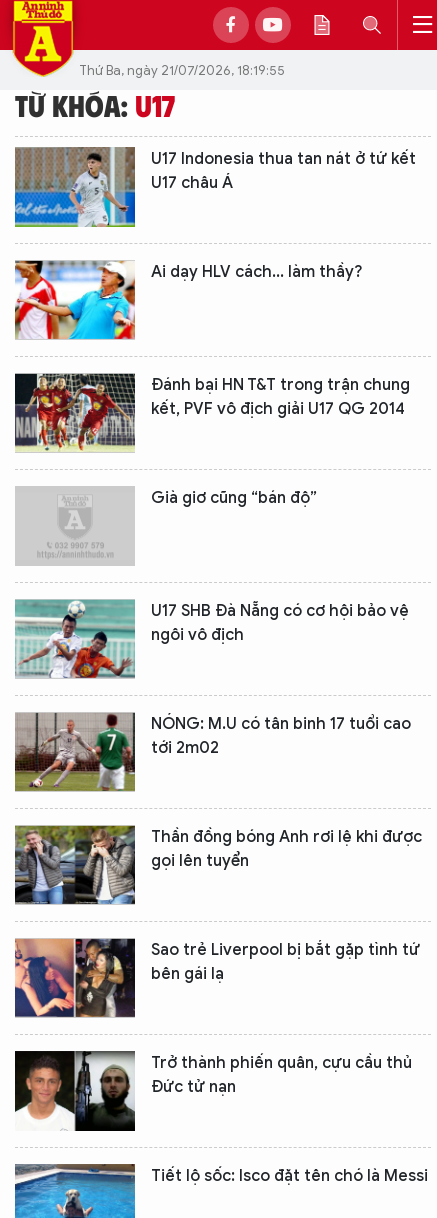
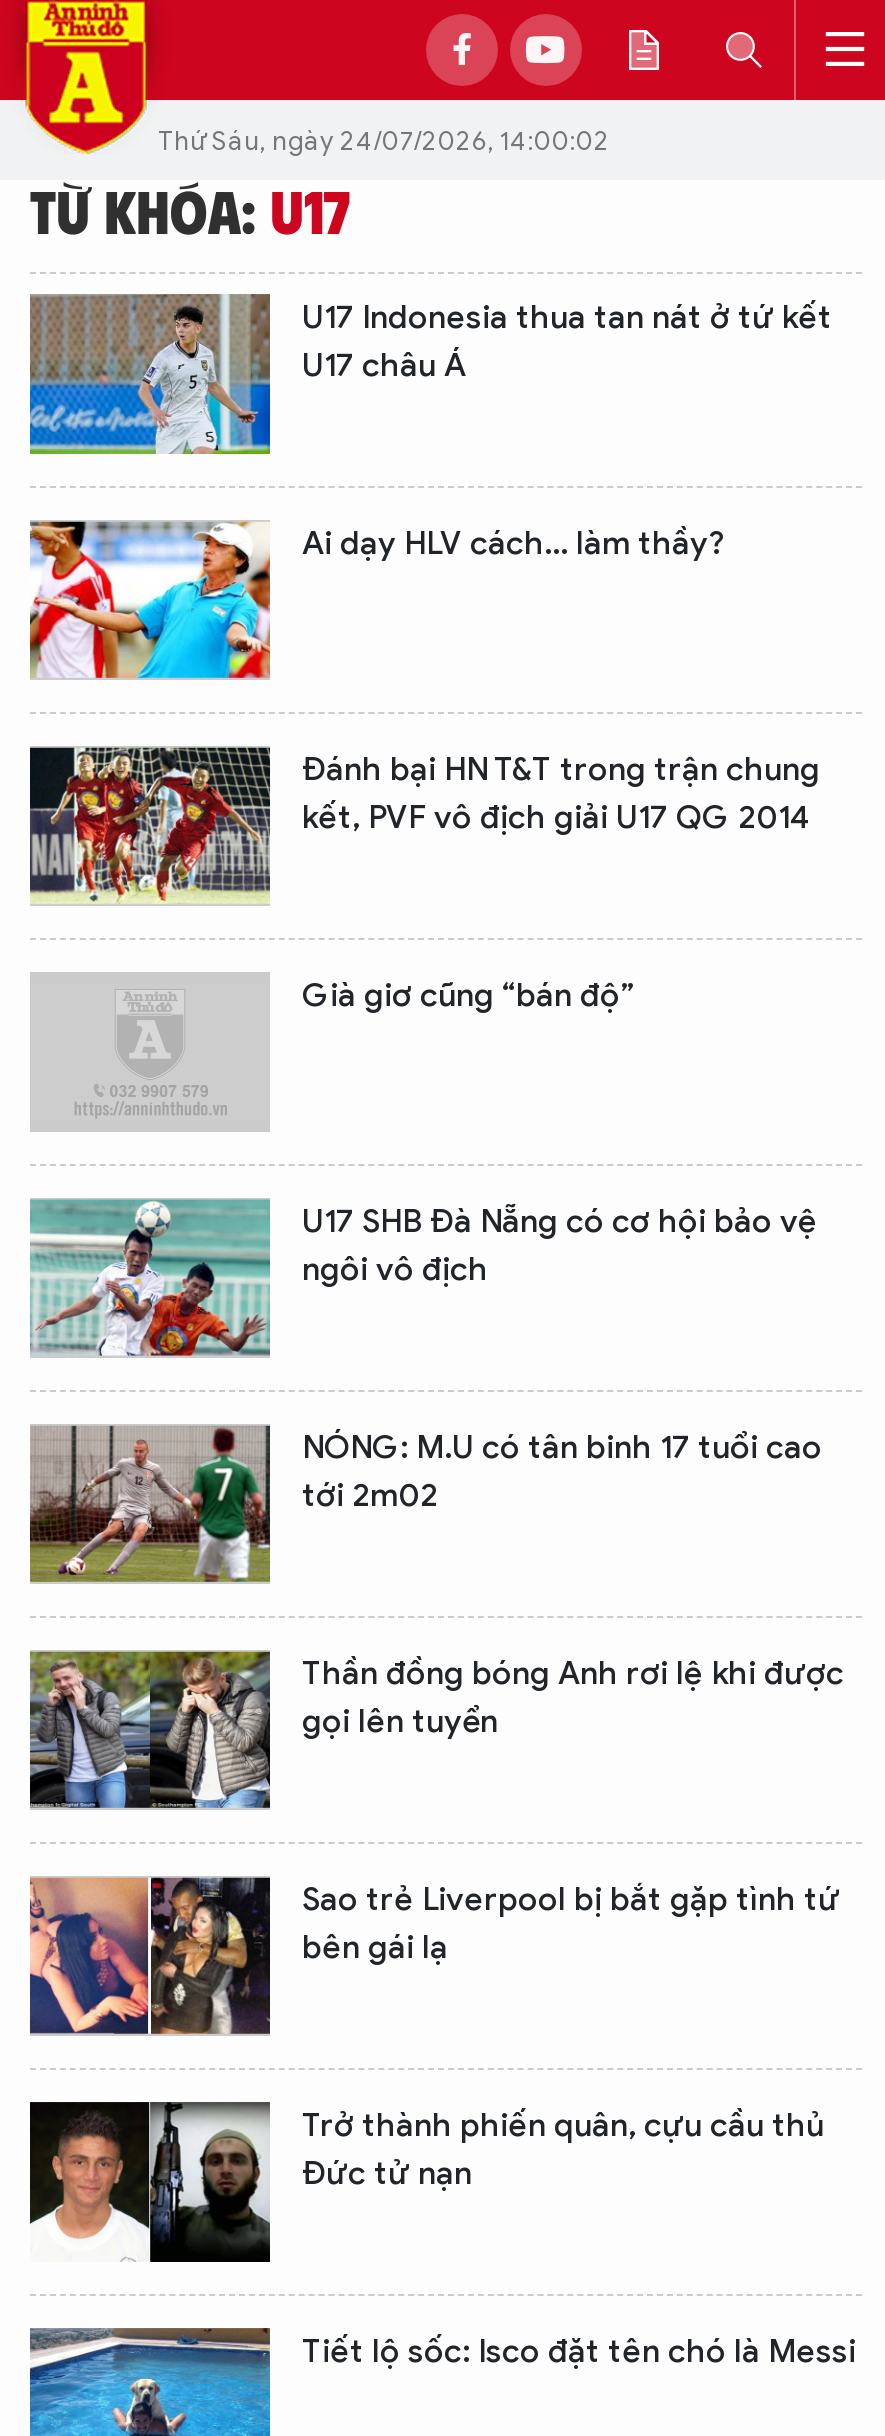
- Thứ Ba, ngày 21/07/2026, 18:19:55
+ Thứ Sáu, ngày 24/07/2026, 14:00:02
